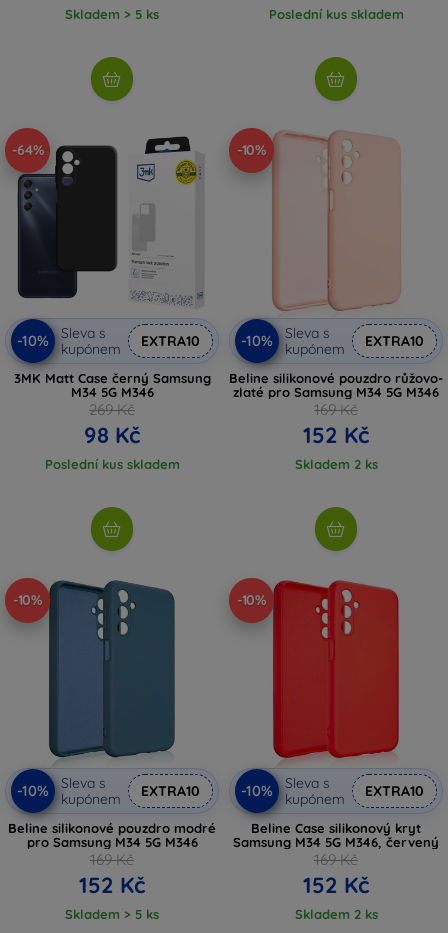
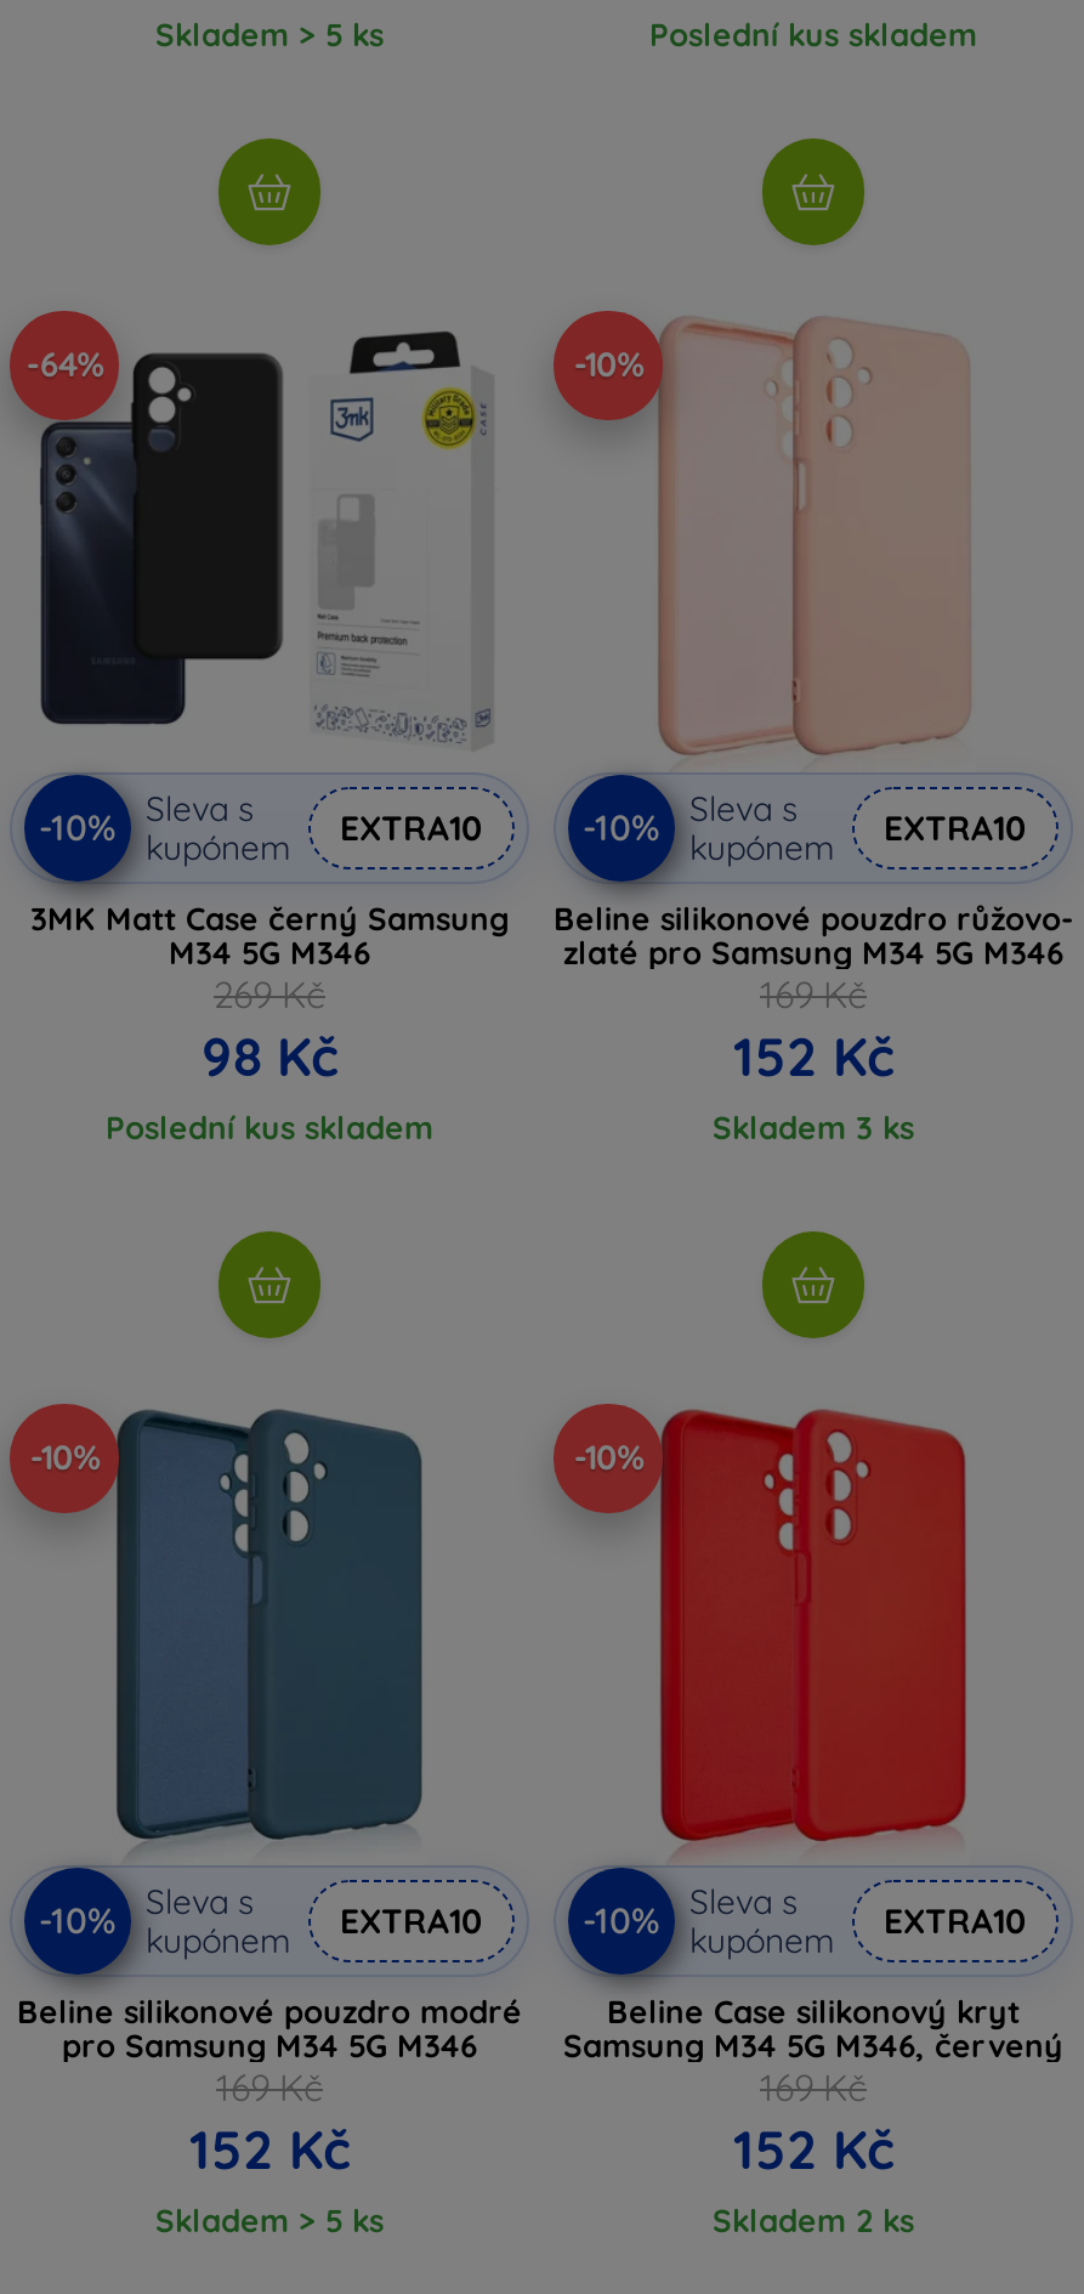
- Skladem 2 ks
+ Skladem 3 ks
